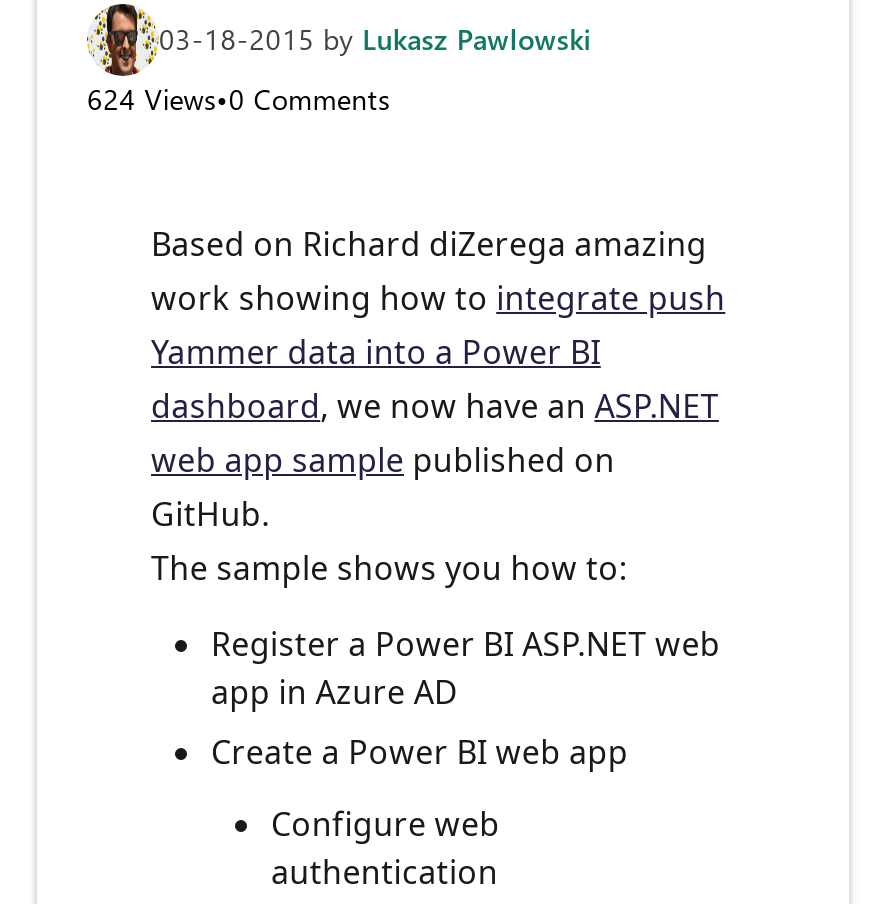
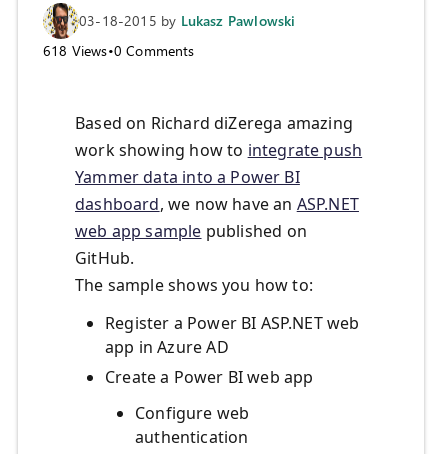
- 624 Views•0 Comments
+ 618 Views•0 Comments
